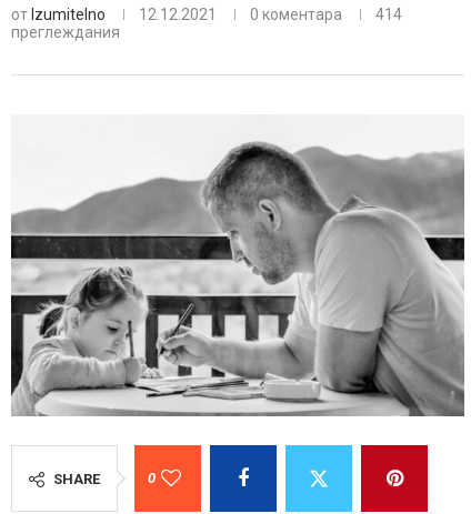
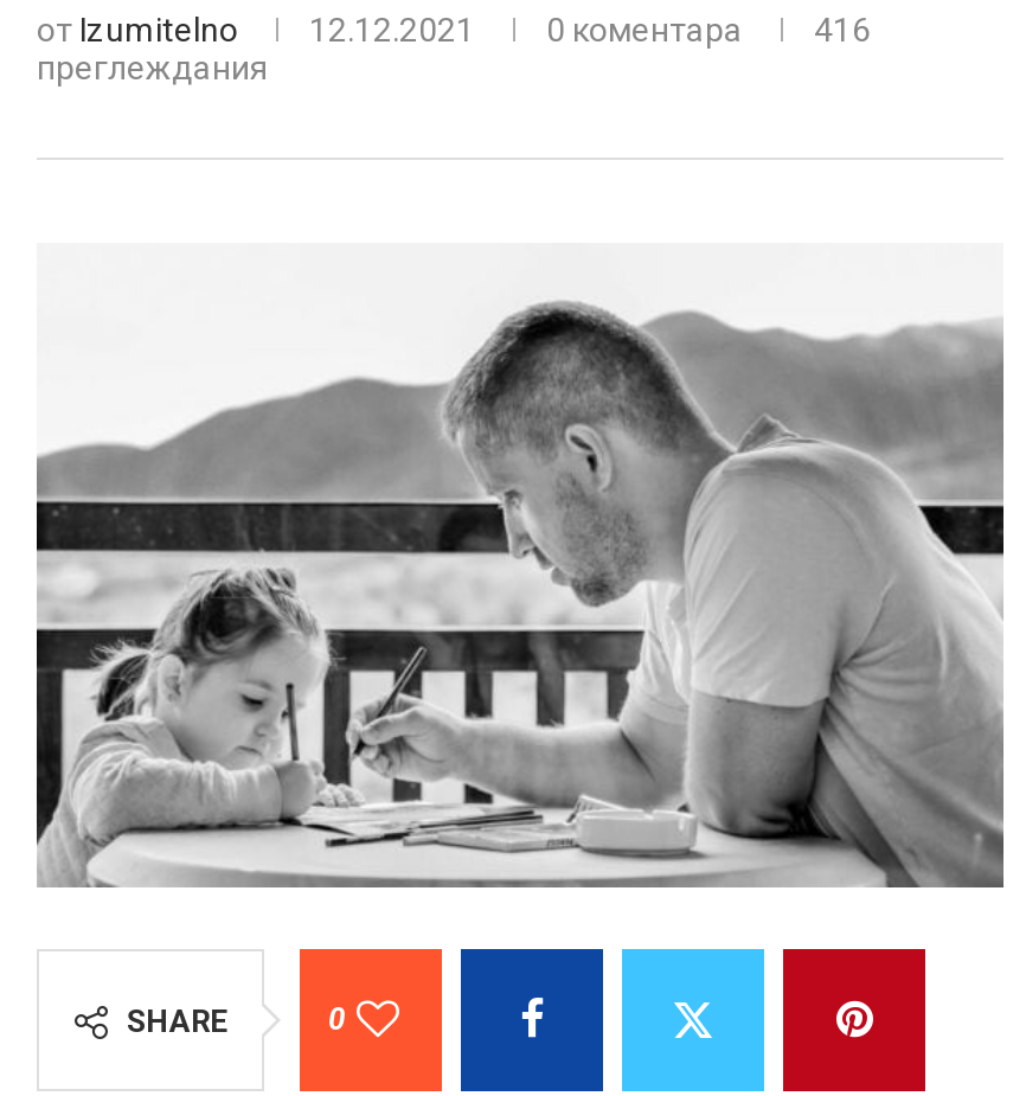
- от Izumitelno 12.12.2021 0 коментара 414
+ от Izumitelno 12.12.2021 0 коментара 416
